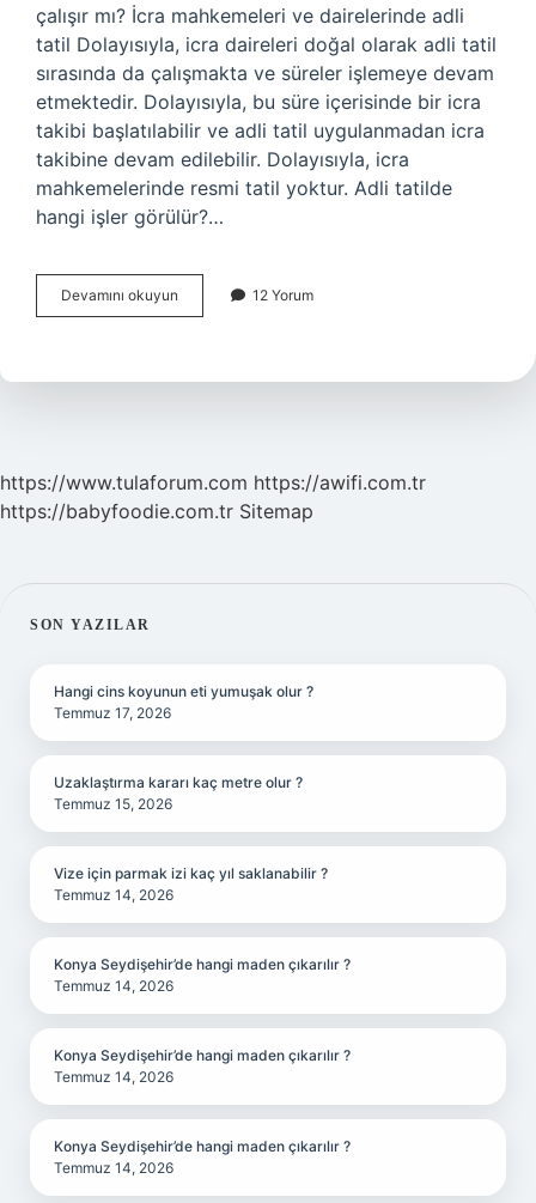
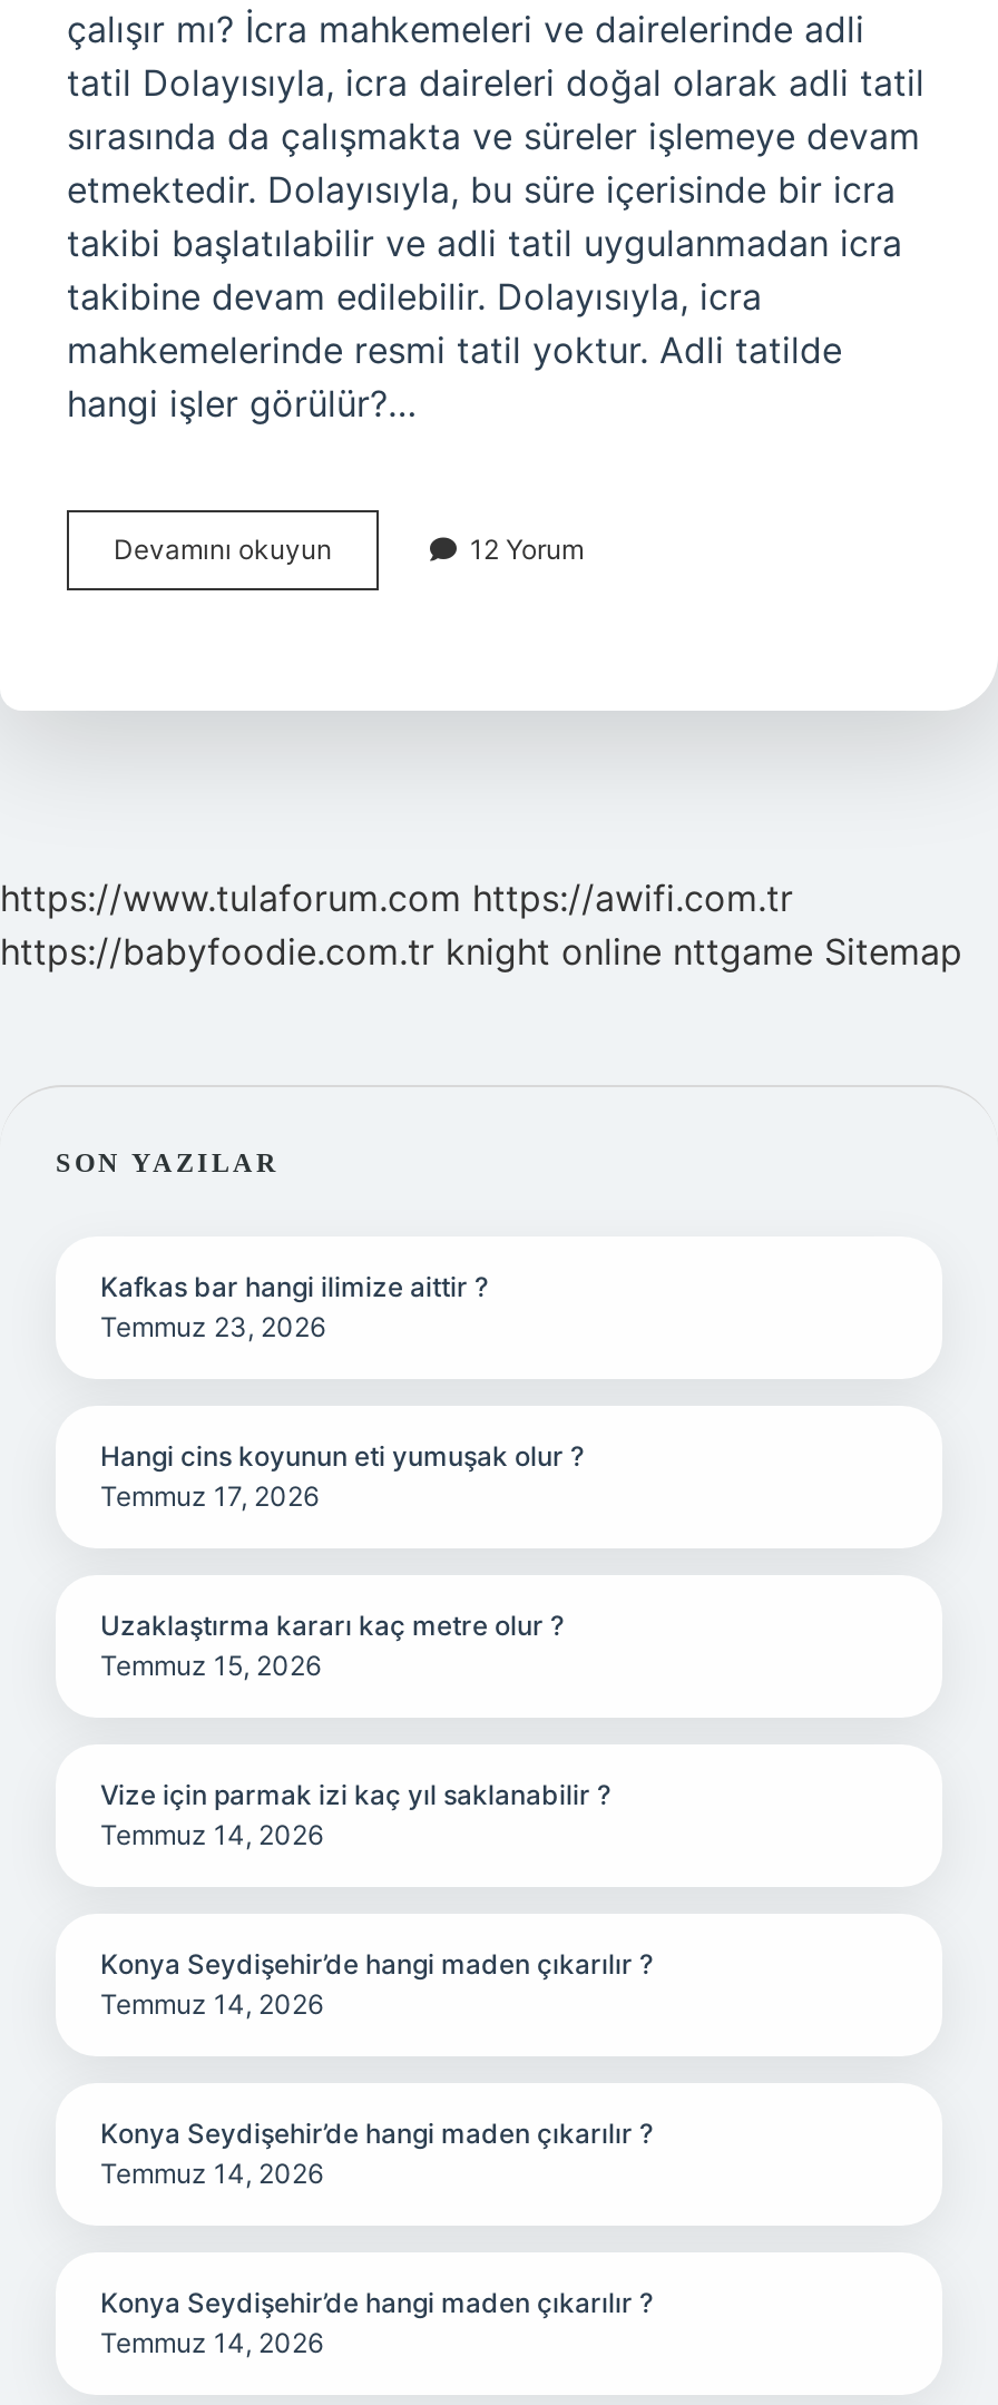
- https://babyfoodie.com.tr Sitemap
+ https://babyfoodie.com.tr knight online nttgame Sitemap

+ Kafkas bar hangi ilimize aittir ?
+ Temmuz 23, 2026
